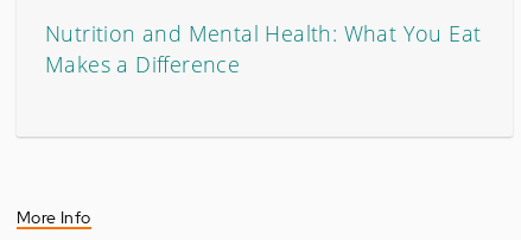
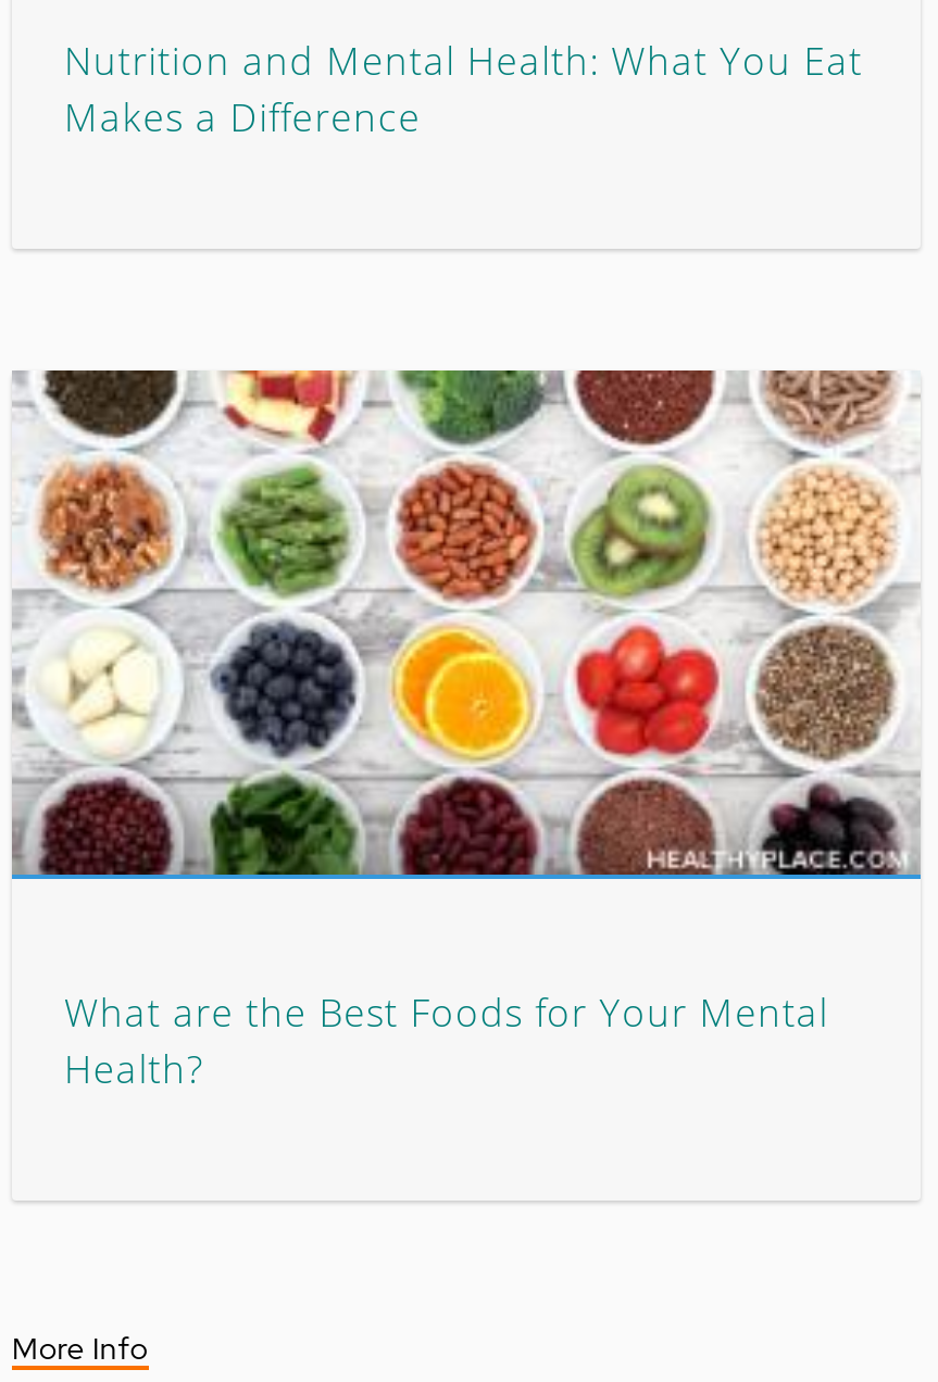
+ [image]

+ What are the Best Foods for Your Mental
+ Health?
